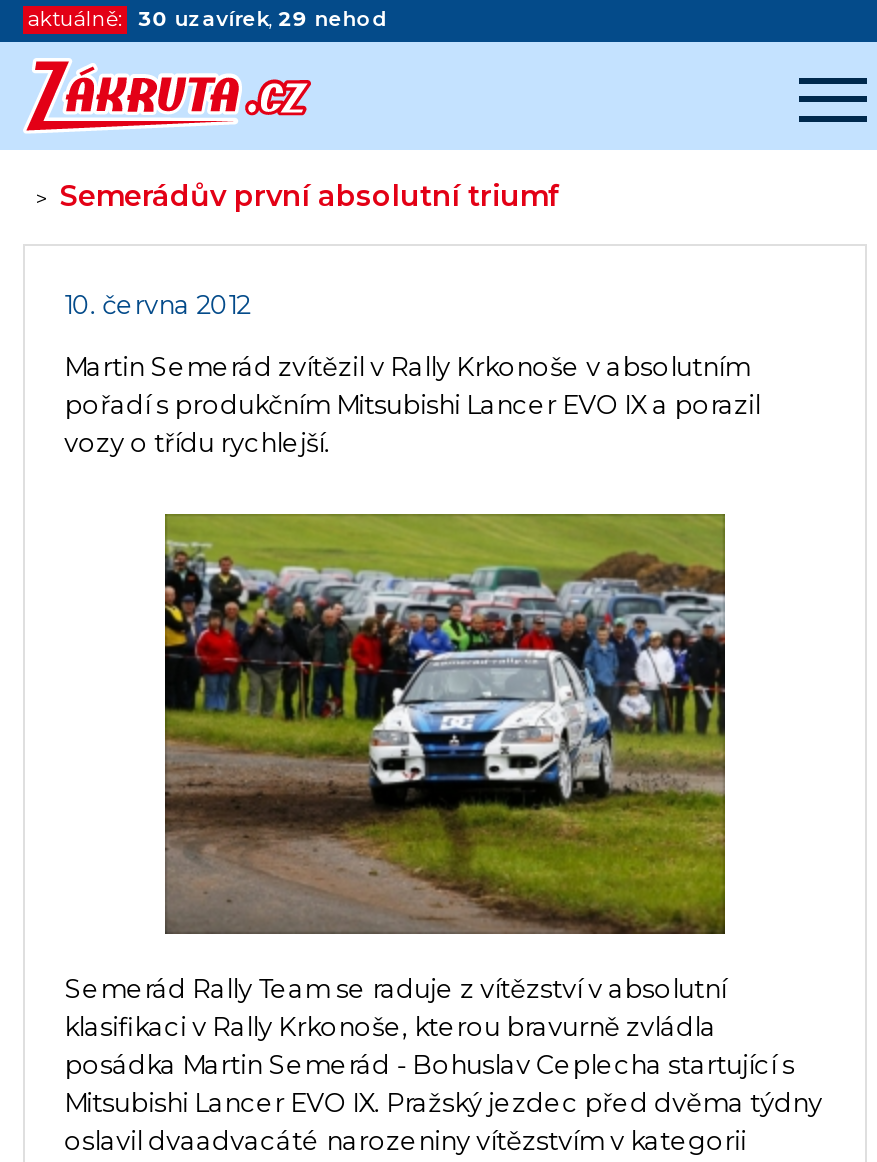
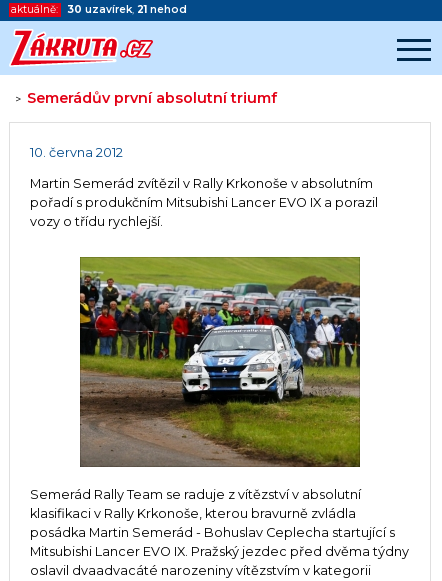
- 30 uzavírek, 29 nehod
+ 30 uzavírek, 21 nehod
